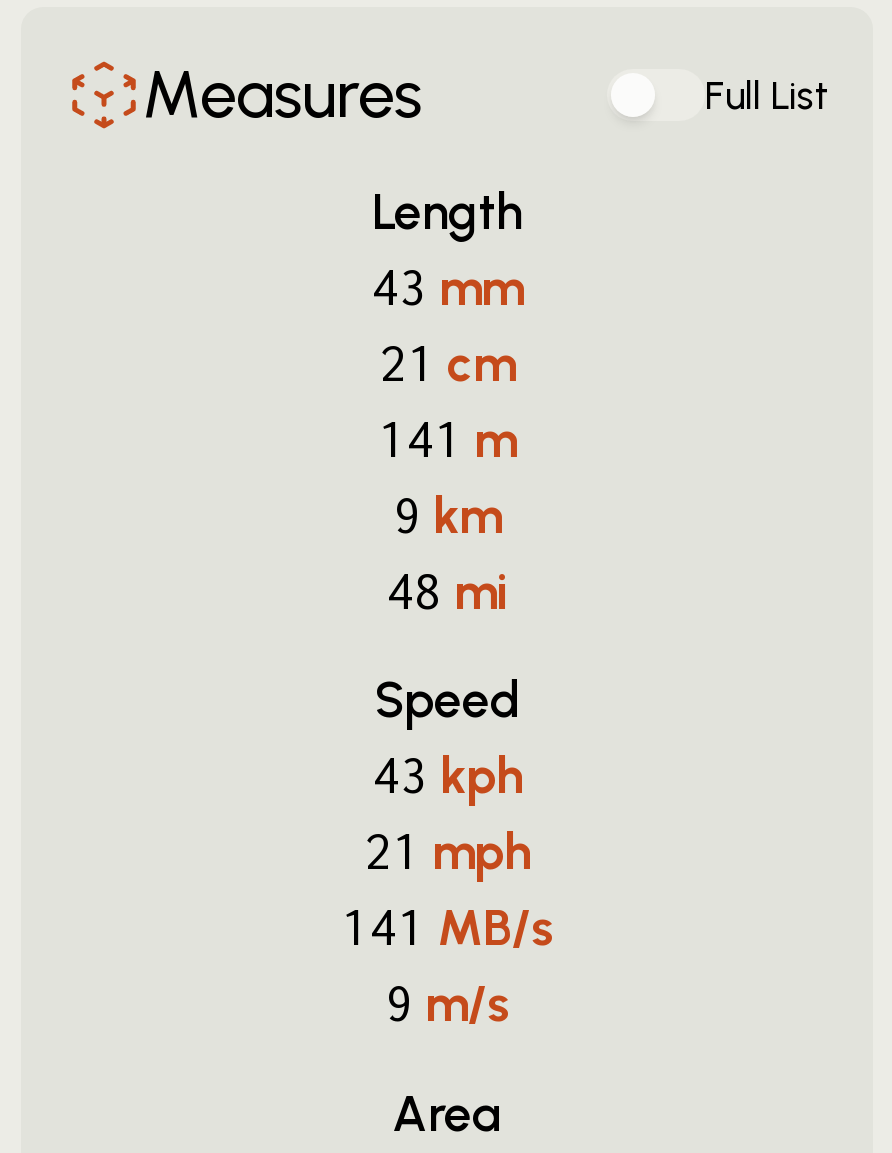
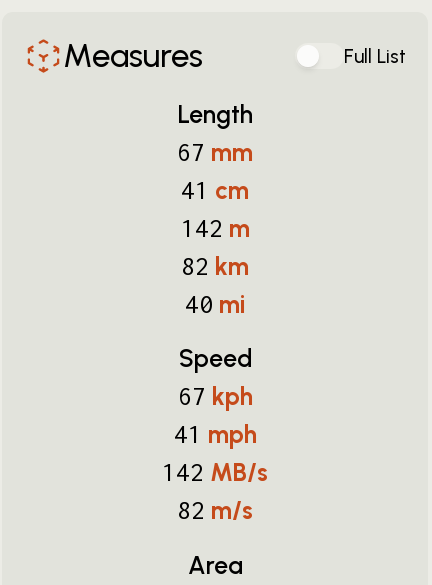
- 43 mm
+ 67 mm

- 21 cm
+ 41 cm

- 141 m
+ 142 m

- 9 km
+ 82 km

- 48 mi
+ 40 mi

- 43 kph
+ 67 kph

- 21 mph
+ 41 mph

- 141 MB/s
+ 142 MB/s

- 9 m/s
+ 82 m/s
